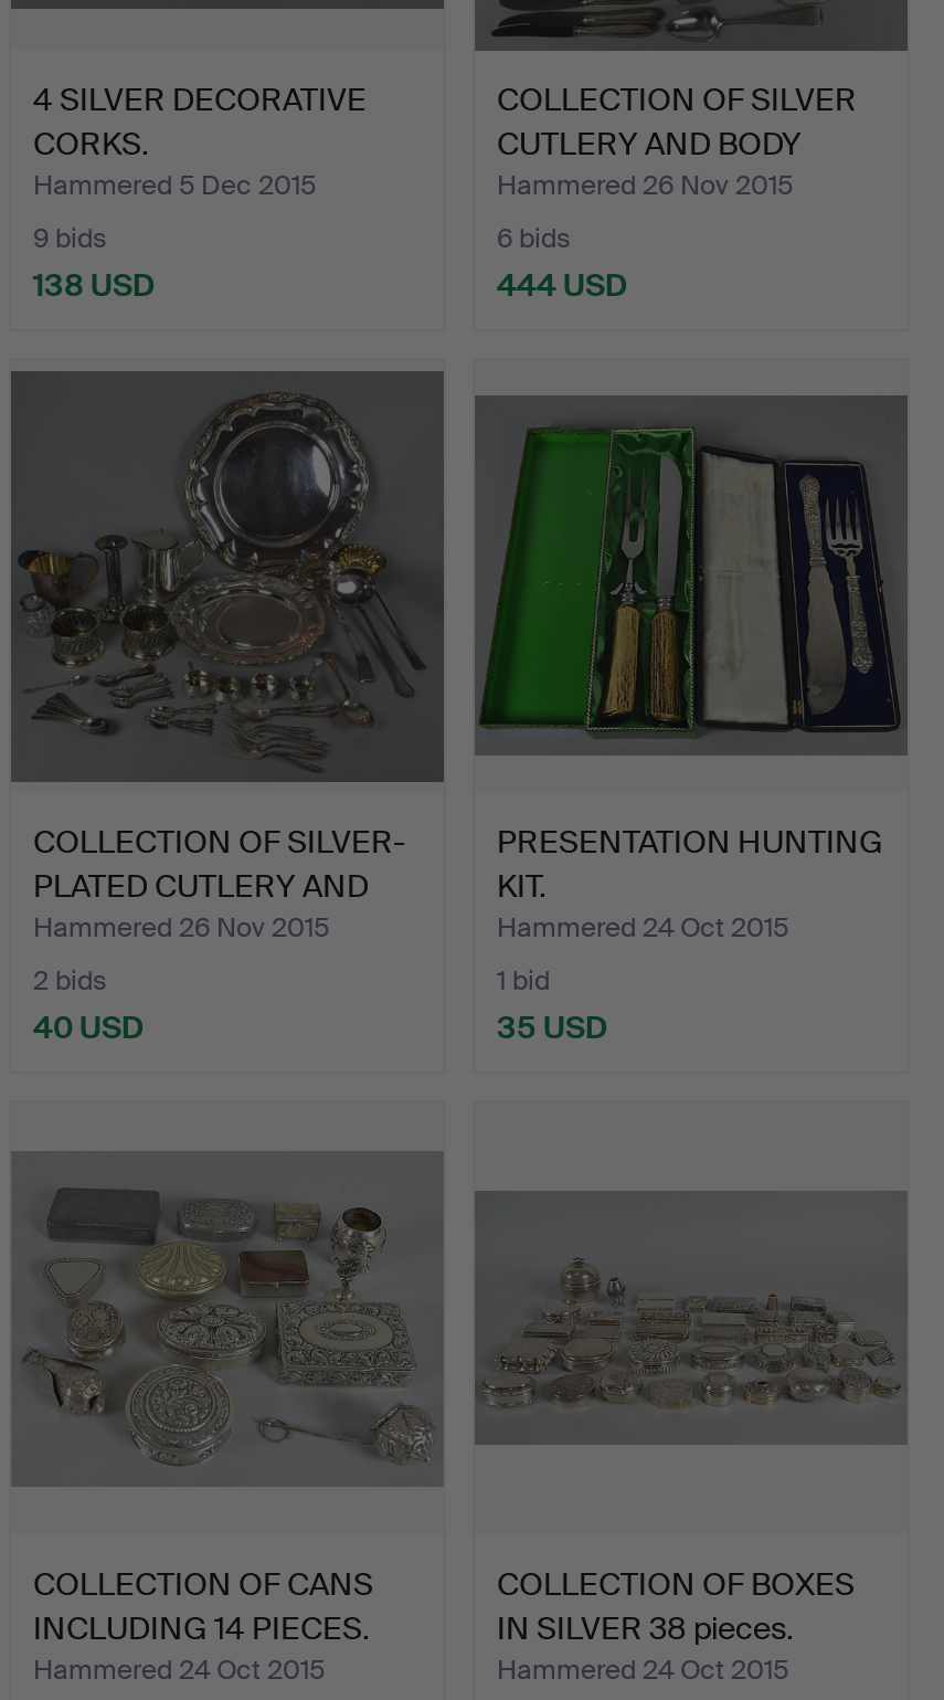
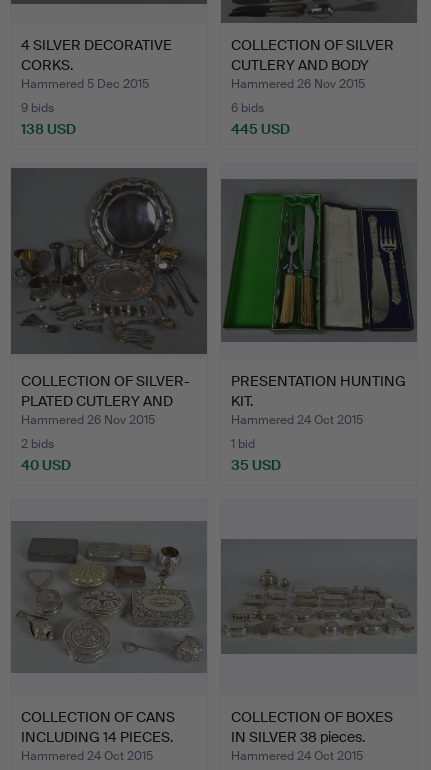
- 444 USD
+ 445 USD
